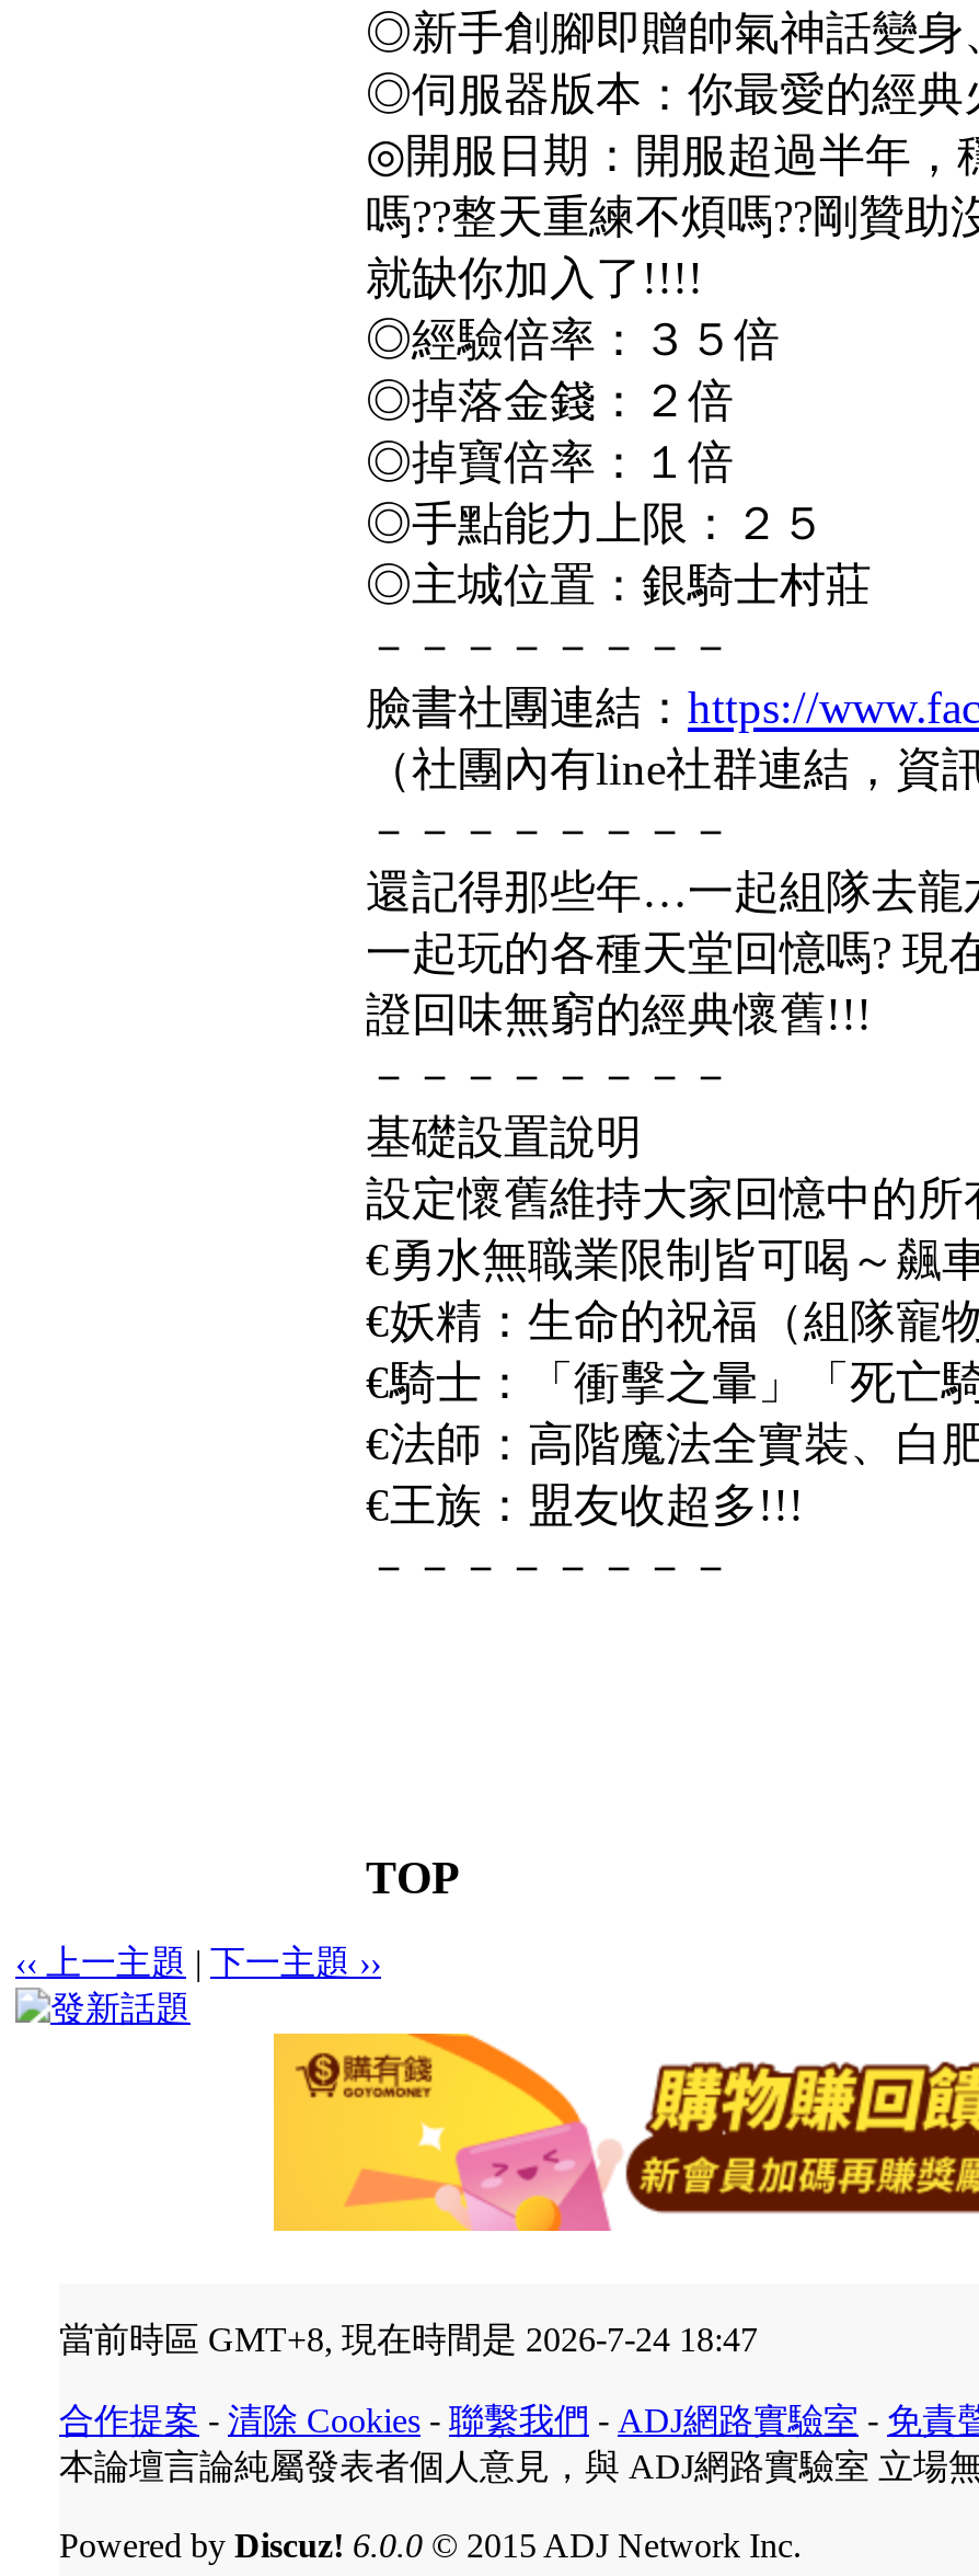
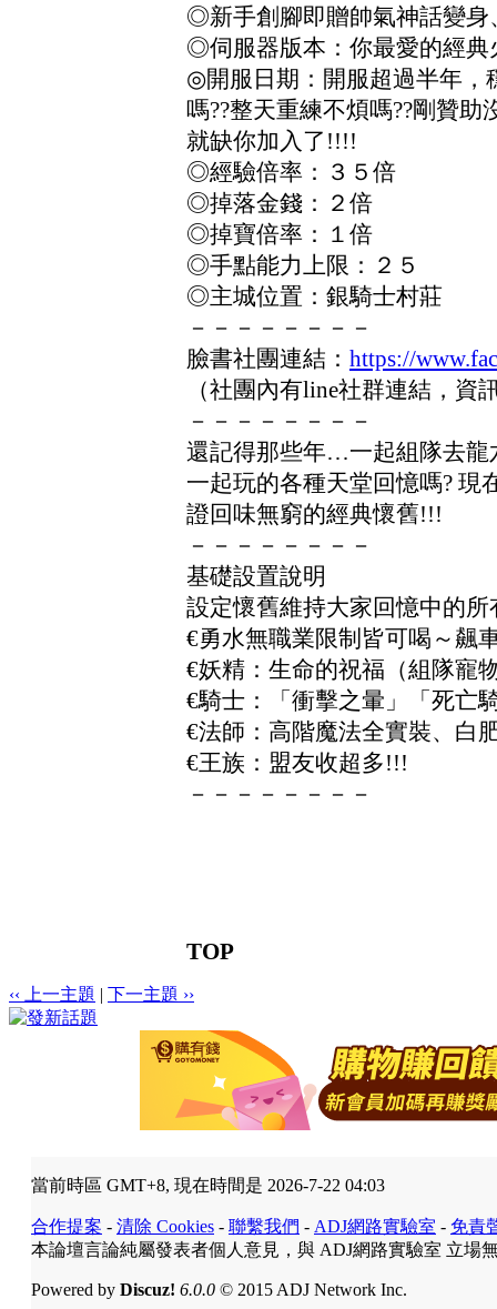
- 當前時區 GMT+8, 現在時間是 2026-7-24 18:47
+ 當前時區 GMT+8, 現在時間是 2026-7-22 04:03
